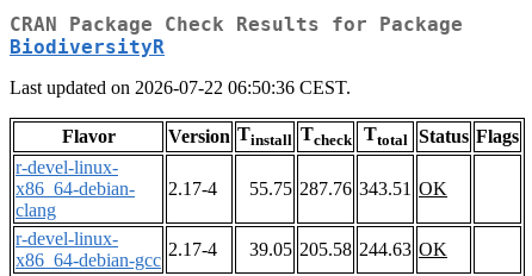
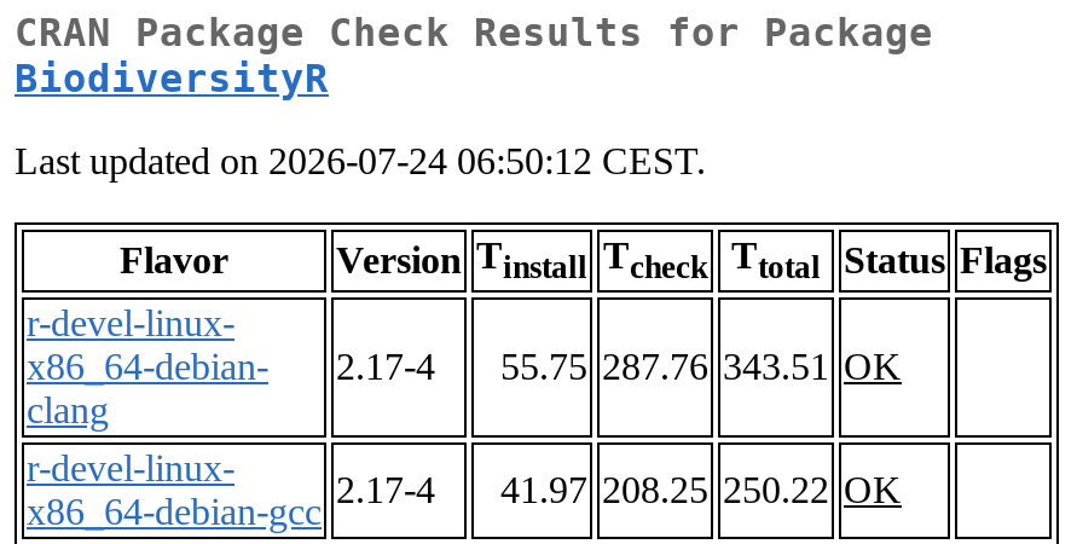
- Last updated on 2026-07-22 06:50:36 CEST.
+ Last updated on 2026-07-24 06:50:12 CEST.

- 2.17-4 39.05 205.58 244.63 OK
+ 2.17-4 41.97 208.25 250.22 OK
